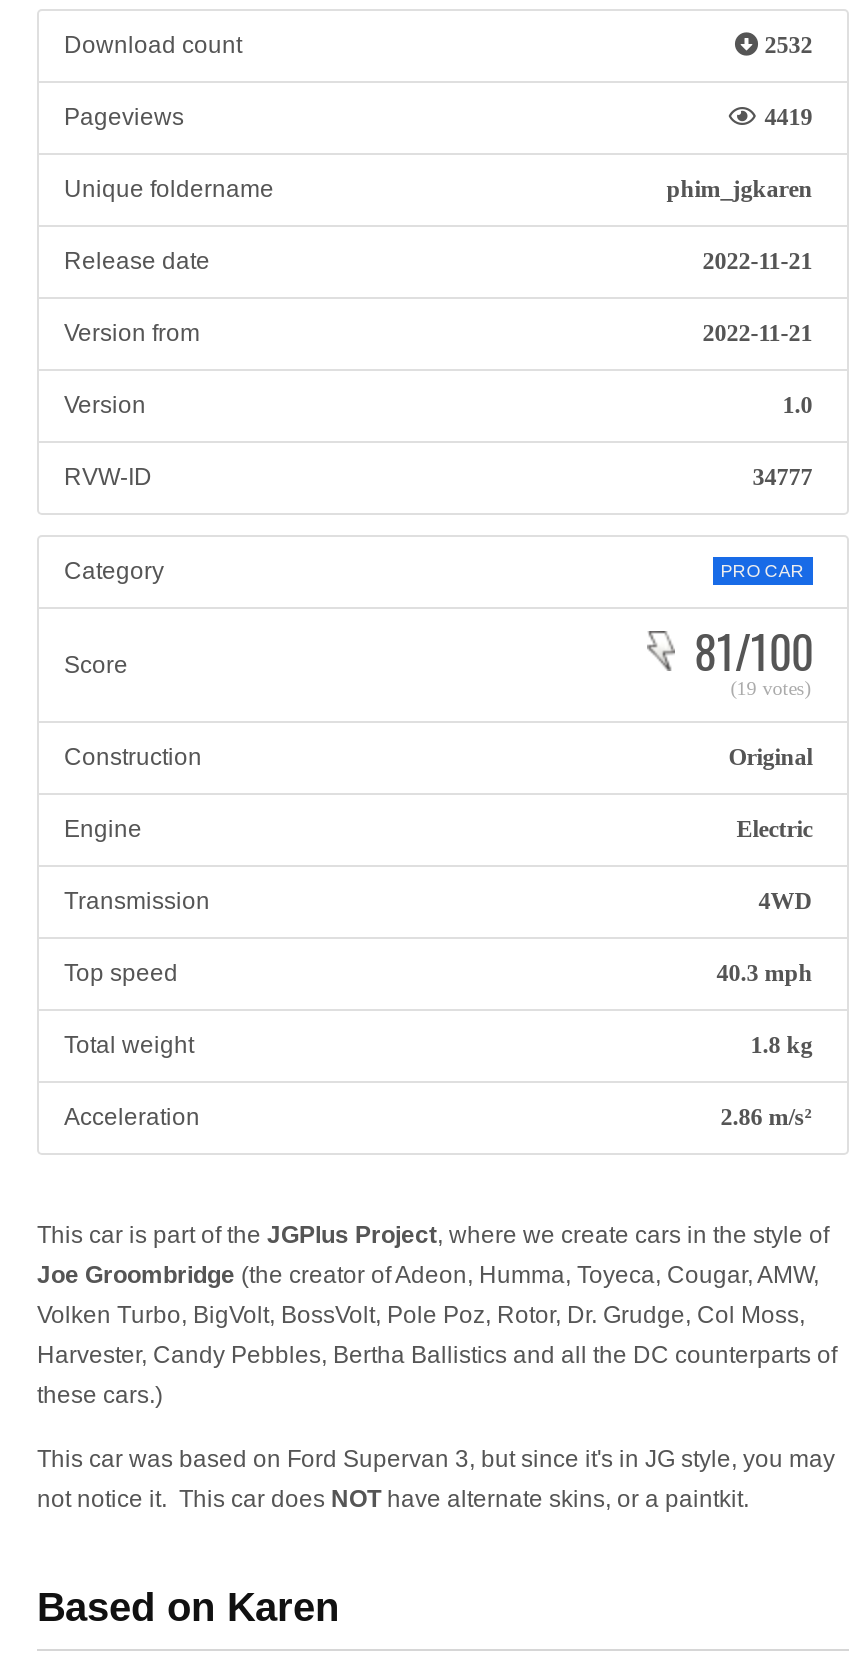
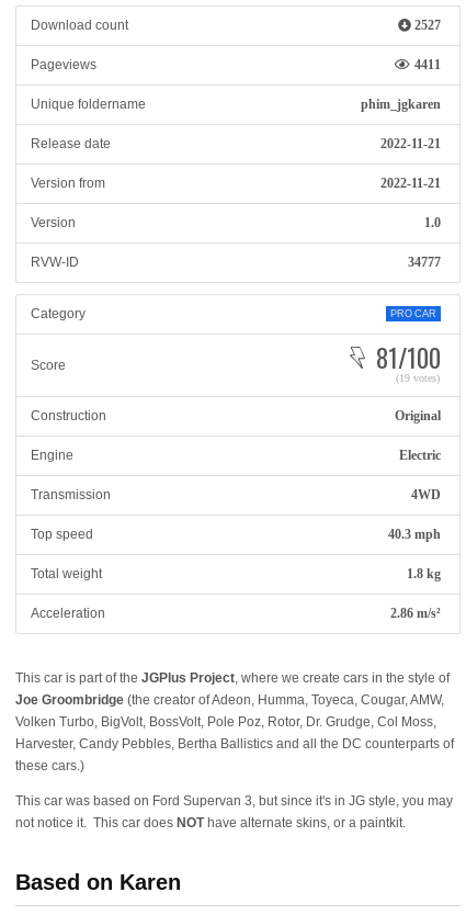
- 2532
+ 2527

- 4419
+ 4411
